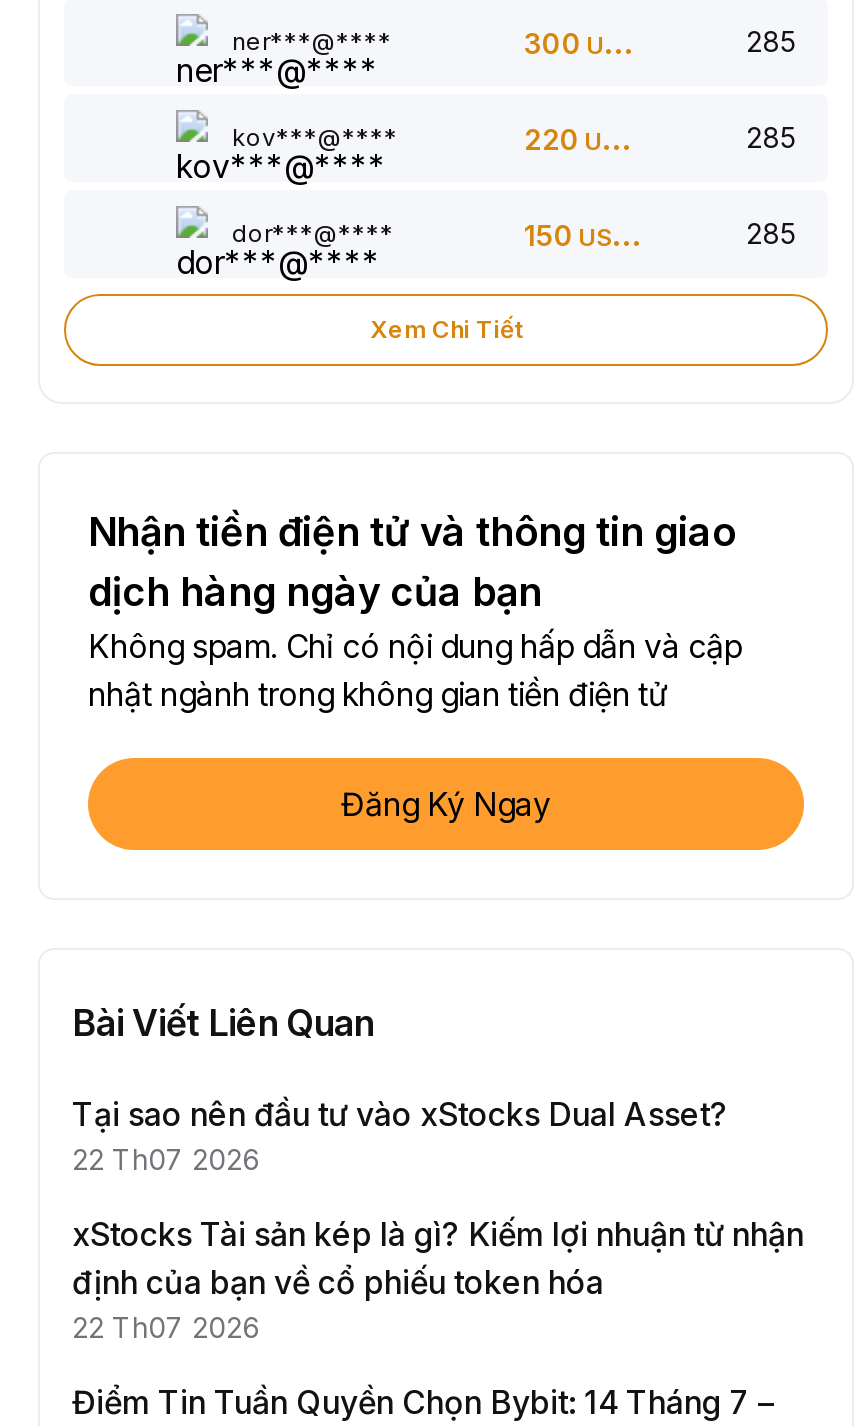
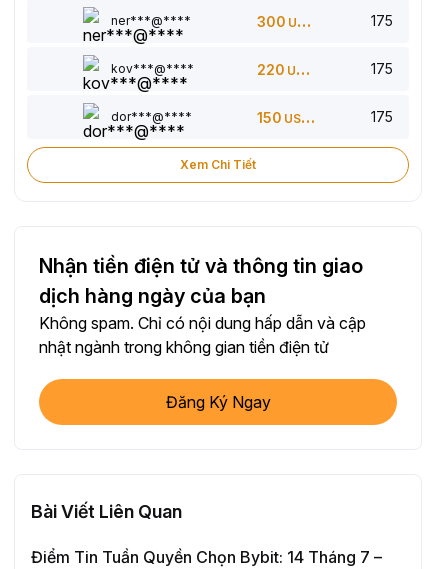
- 285
+ 175

- 285
+ 175

- 285
+ 175

- Tại sao nên đầu tư vào xStocks Dual Asset?
- 22 Th07 2026
- xStocks Tài sản kép là gì? Kiếm lợi nhuận từ nhận
- định của bạn về cổ phiếu token hóa
- 22 Th07 2026
